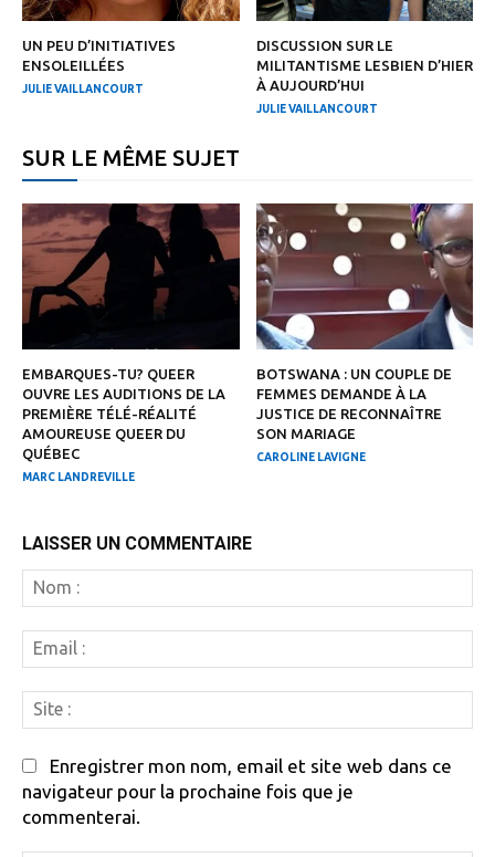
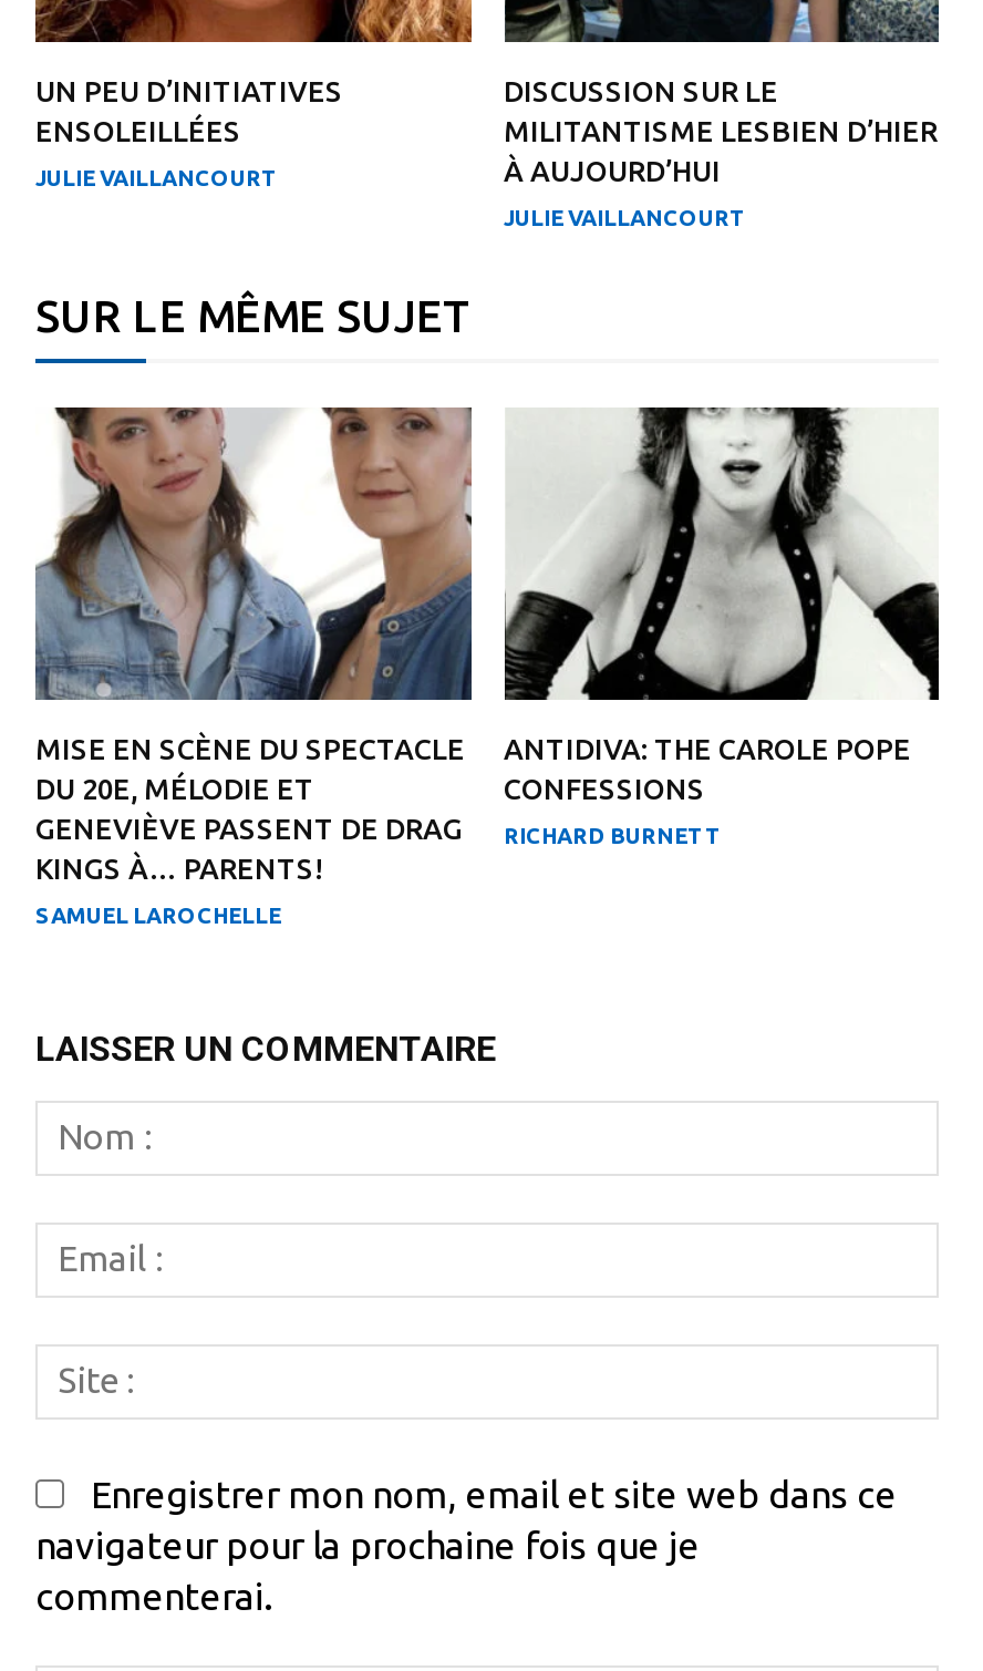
- [image]
- EMBARQUES-TU? QUEER
- OUVRE LES AUDITIONS DE LA
- PREMIÈRE TÉLÉ-RÉALITÉ
- AMOUREUSE QUEER DU
- QUÉBEC
+ [image]
+ MISE EN SCÈNE DU SPECTACLE
+ DU 20E, MÉLODIE ET
+ GENEVIÈVE PASSENT DE DRAG
+ KINGS À… PARENTS!

- [image]
- BOTSWANA : UN COUPLE DE
- FEMMES DEMANDE À LA
- JUSTICE DE RECONNAÎTRE
- SON MARIAGE
+ [image]
+ ANTIDIVA: THE CAROLE POPE
+ CONFESSIONS

- CAROLINE LAVIGNE
+ RICHARD BURNETT

- MARC LANDREVILLE
+ SAMUEL LAROCHELLE
